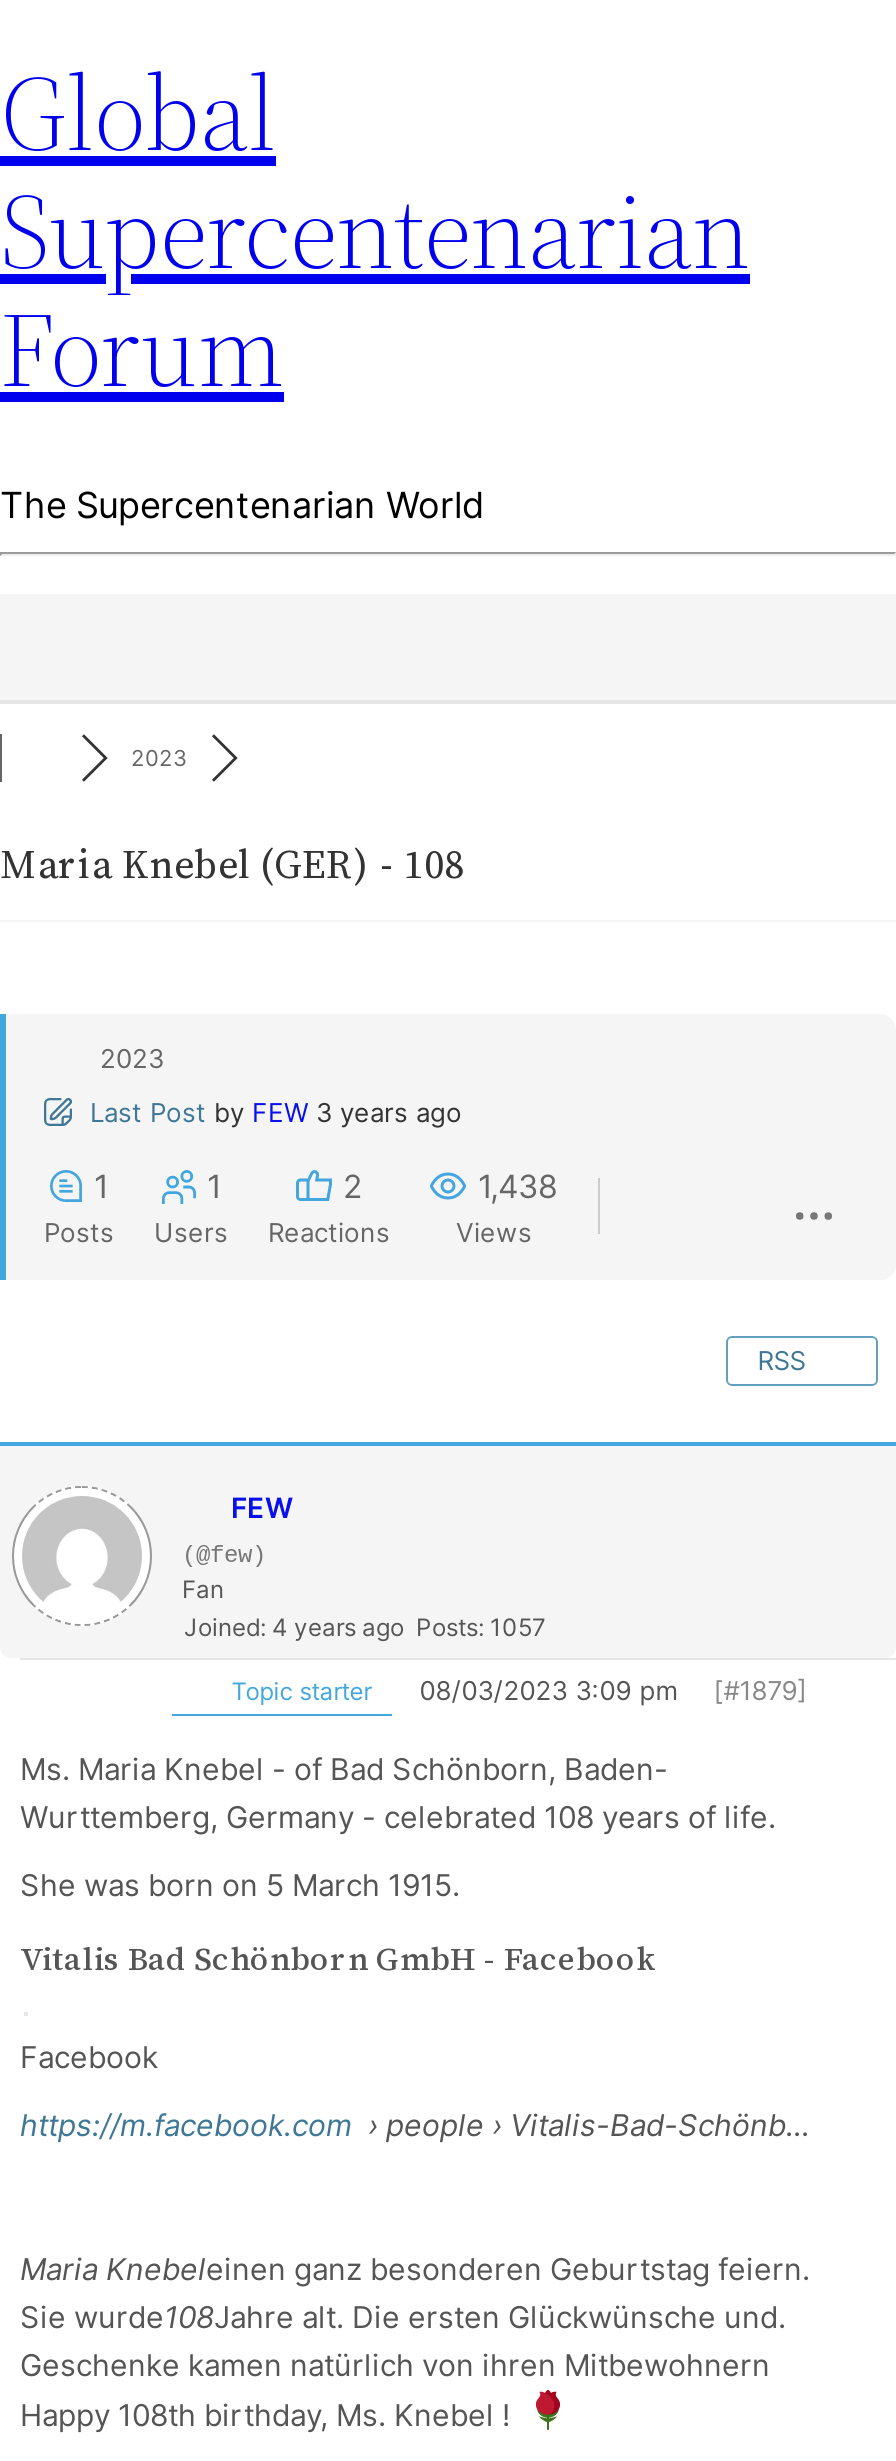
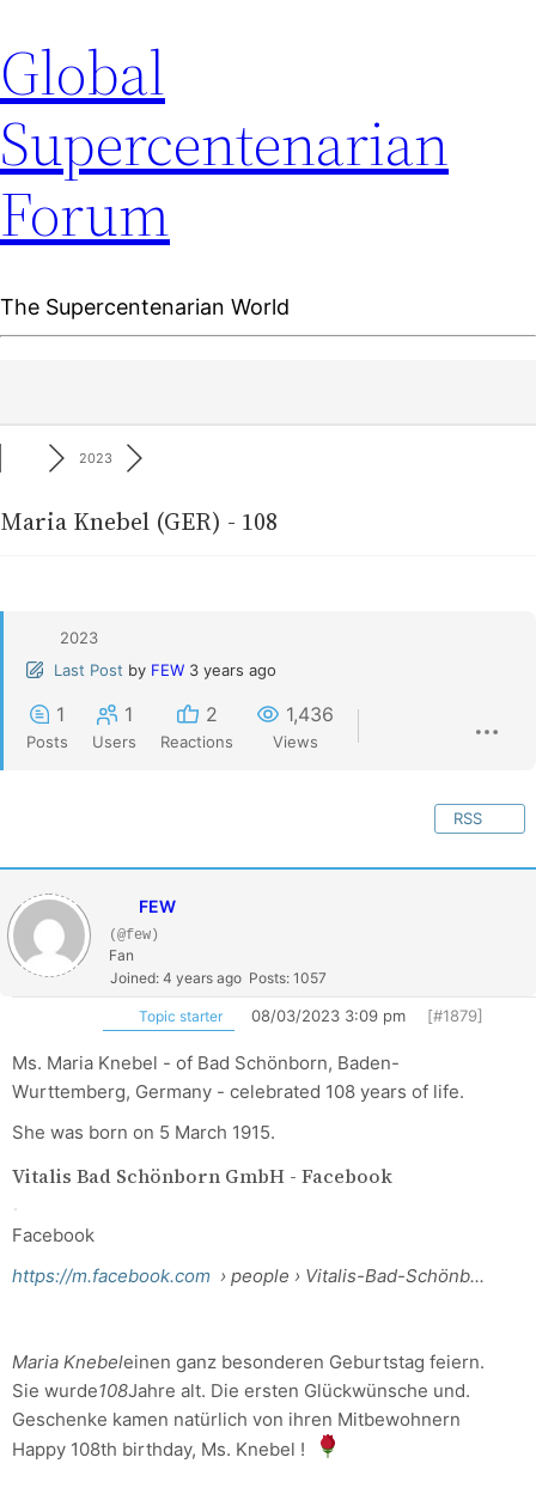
- 1,438
+ 1,436
